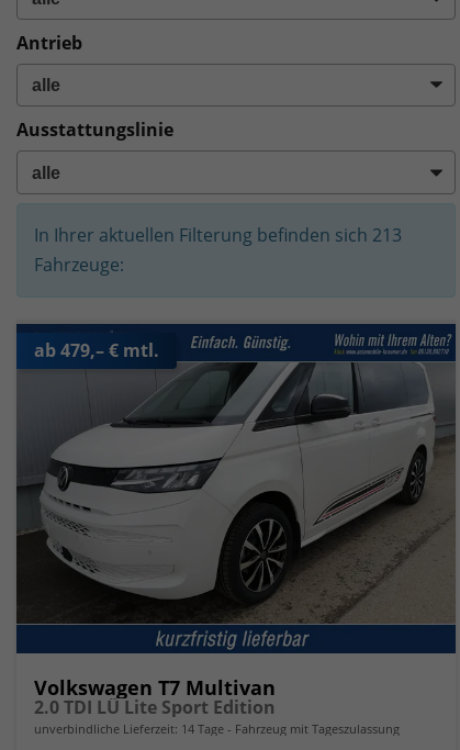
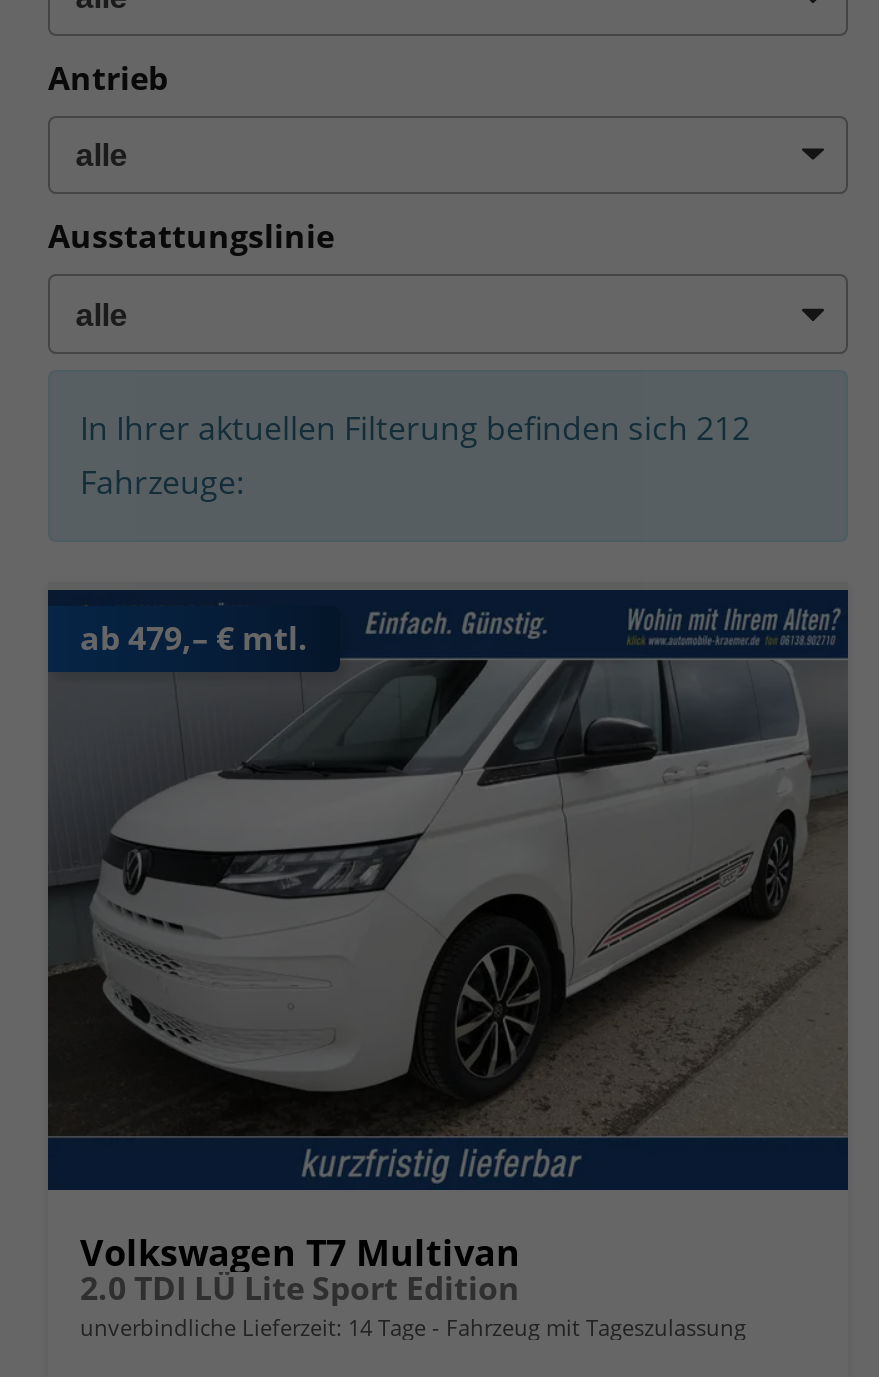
- In Ihrer aktuellen Filterung befinden sich 213
+ In Ihrer aktuellen Filterung befinden sich 212
